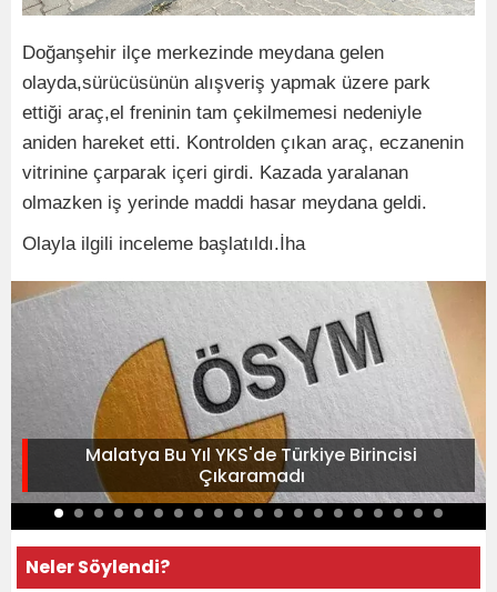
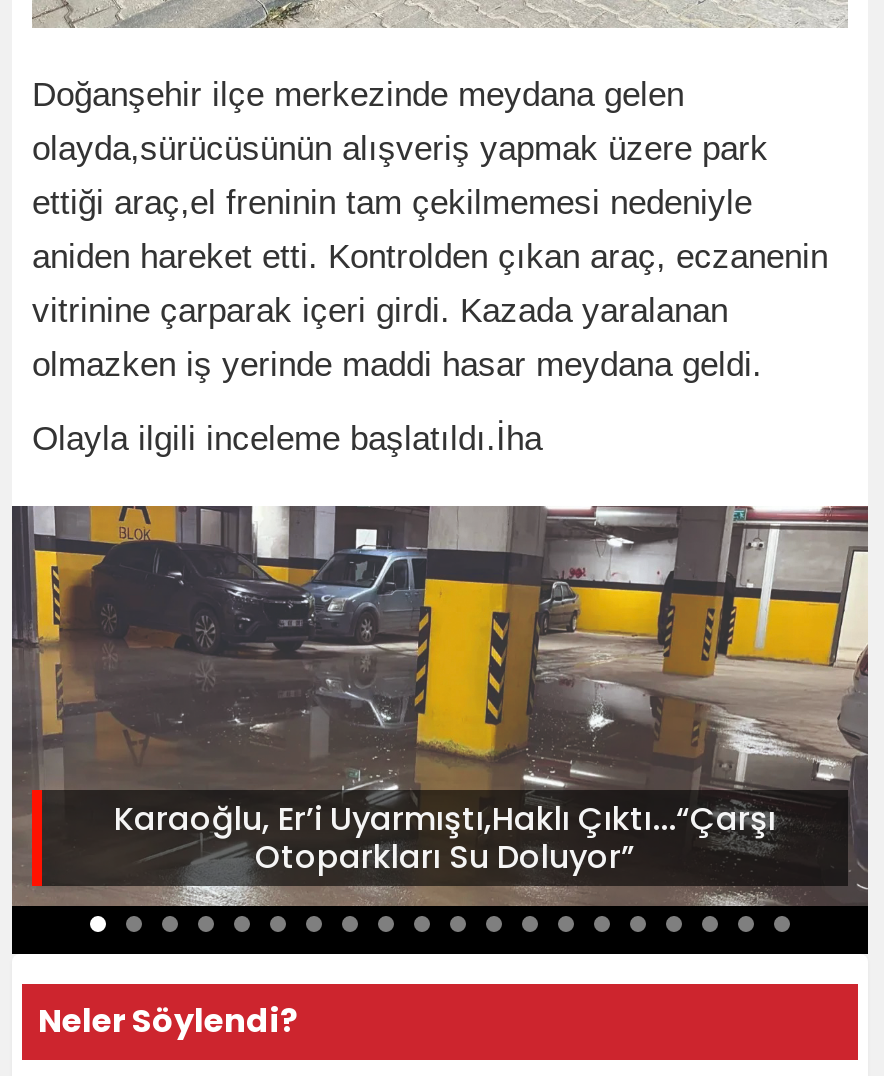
- [image]
- Malatya Bu Yıl YKS'de Türkiye Birincisi
- Çıkaramadı
+ [image]
+ Karaoğlu, Er’i Uyarmıştı,Haklı Çıktı...“Çarşı
+ Otoparkları Su Doluyor”
